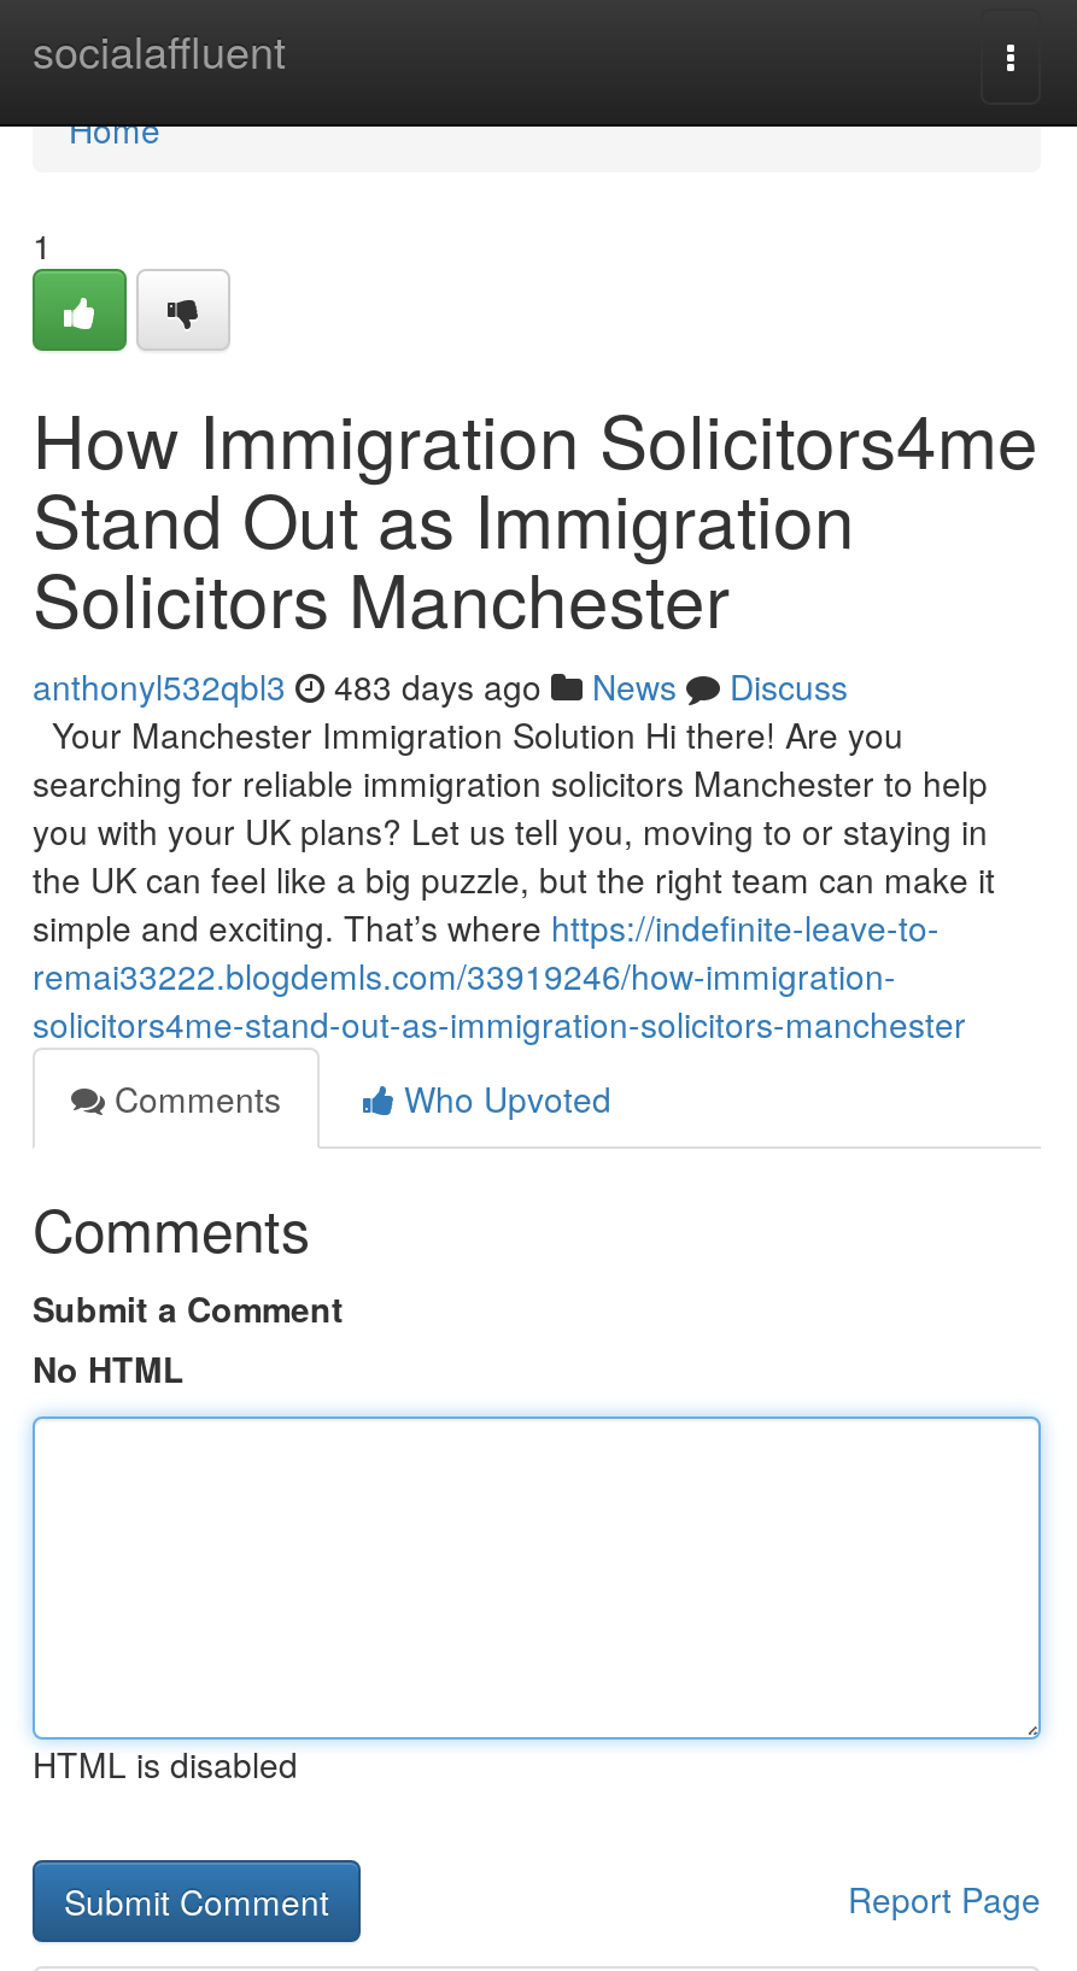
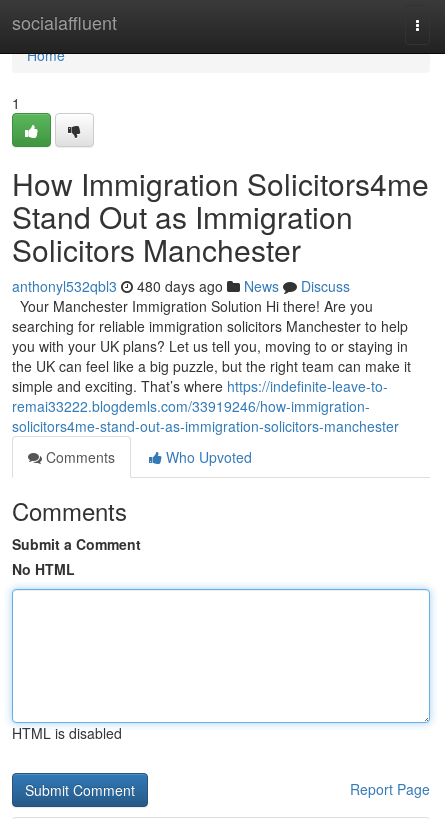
- anthonyl532qbl3 483 days ago News Discuss
+ anthonyl532qbl3 480 days ago News Discuss
